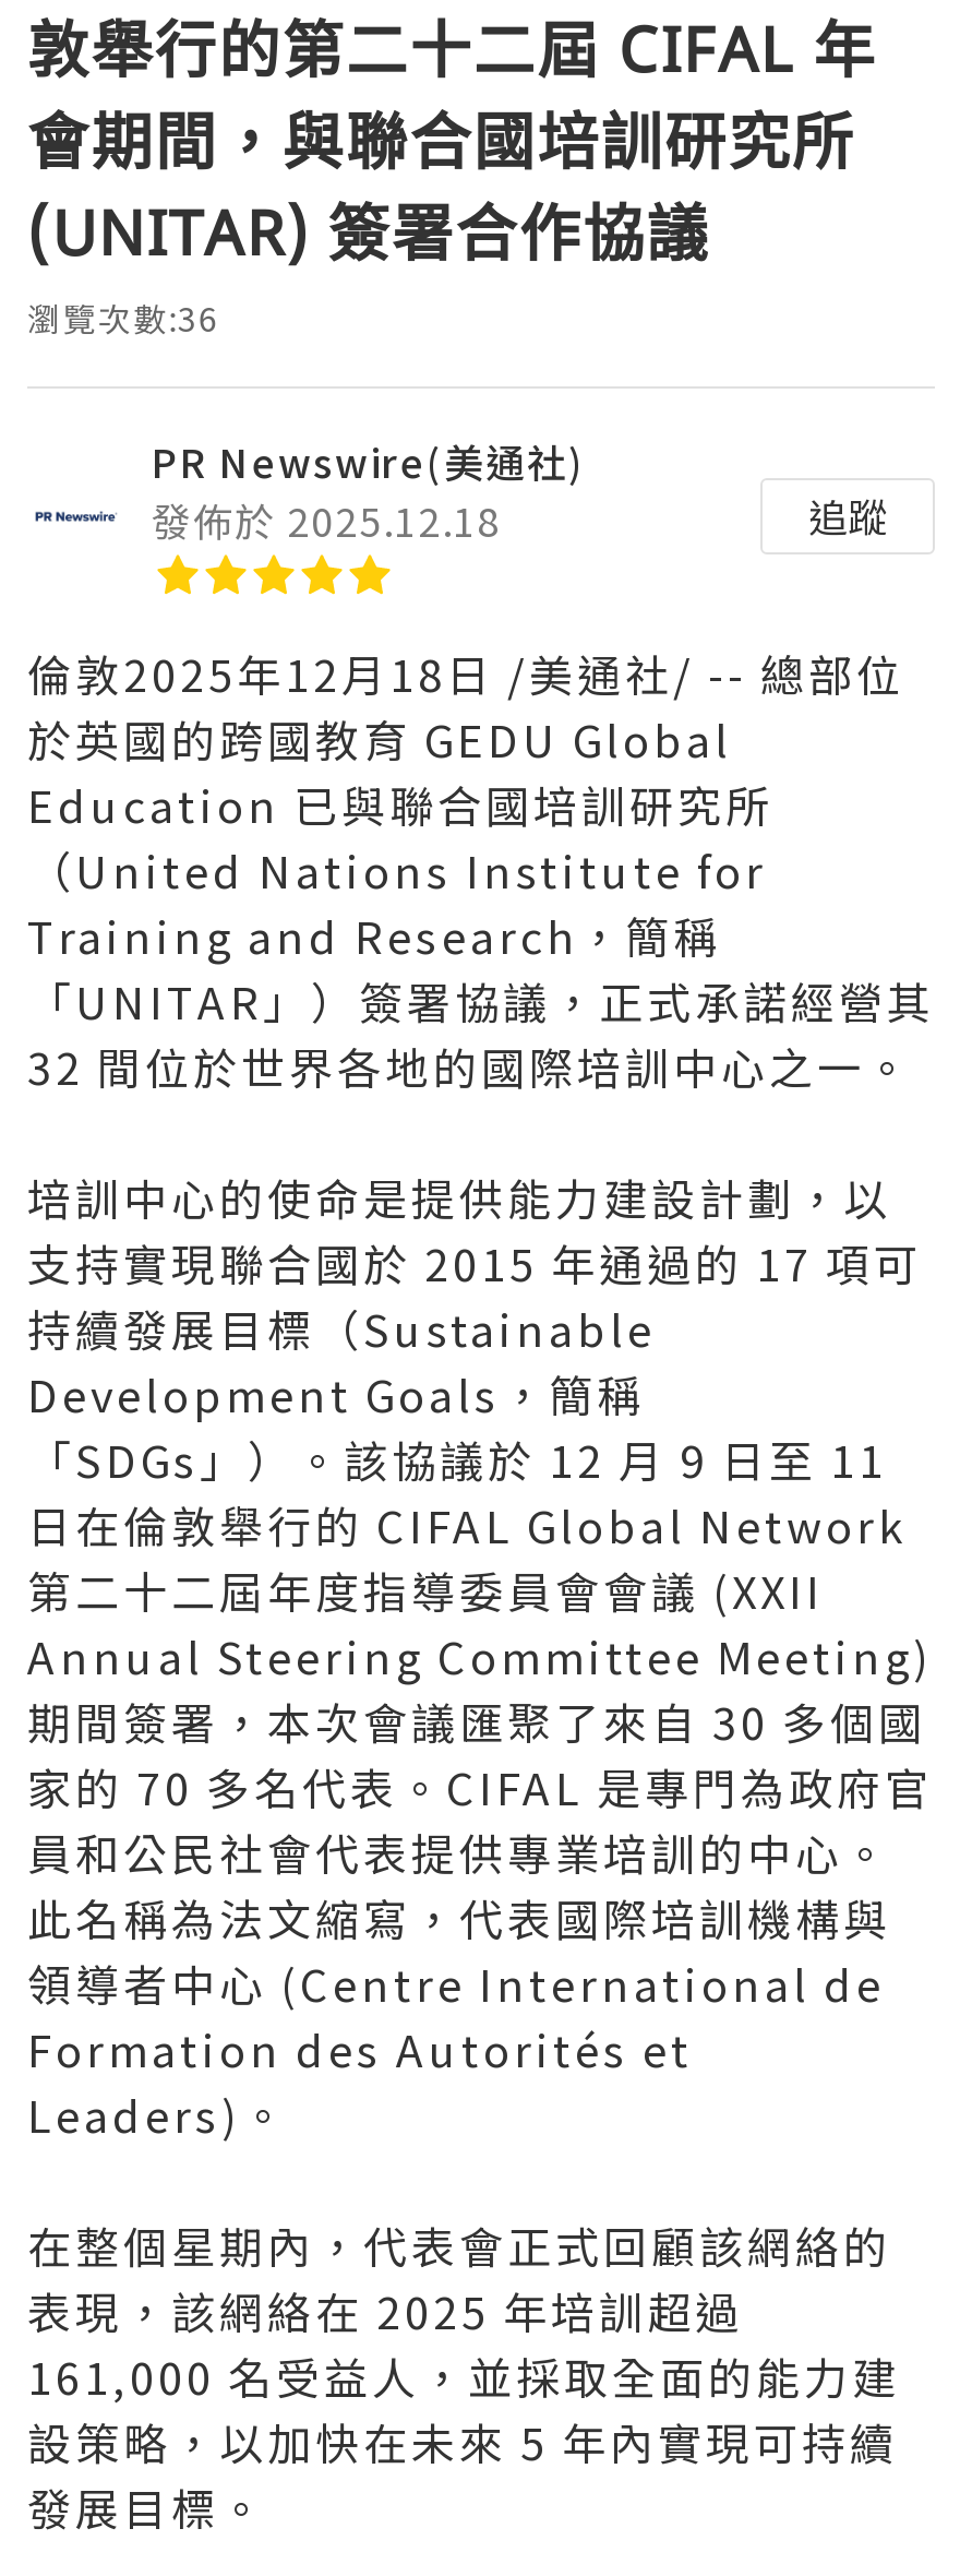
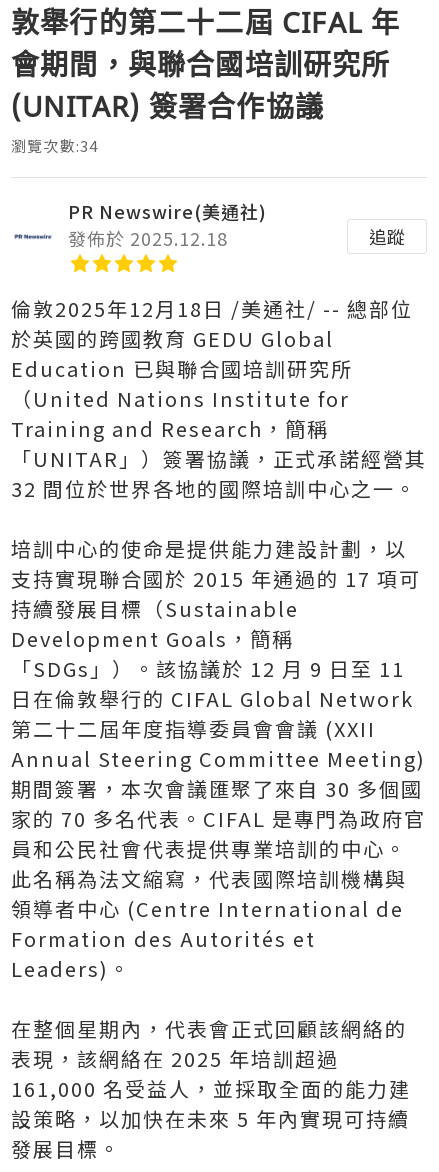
- 瀏覽次數:36
+ 瀏覽次數:34
